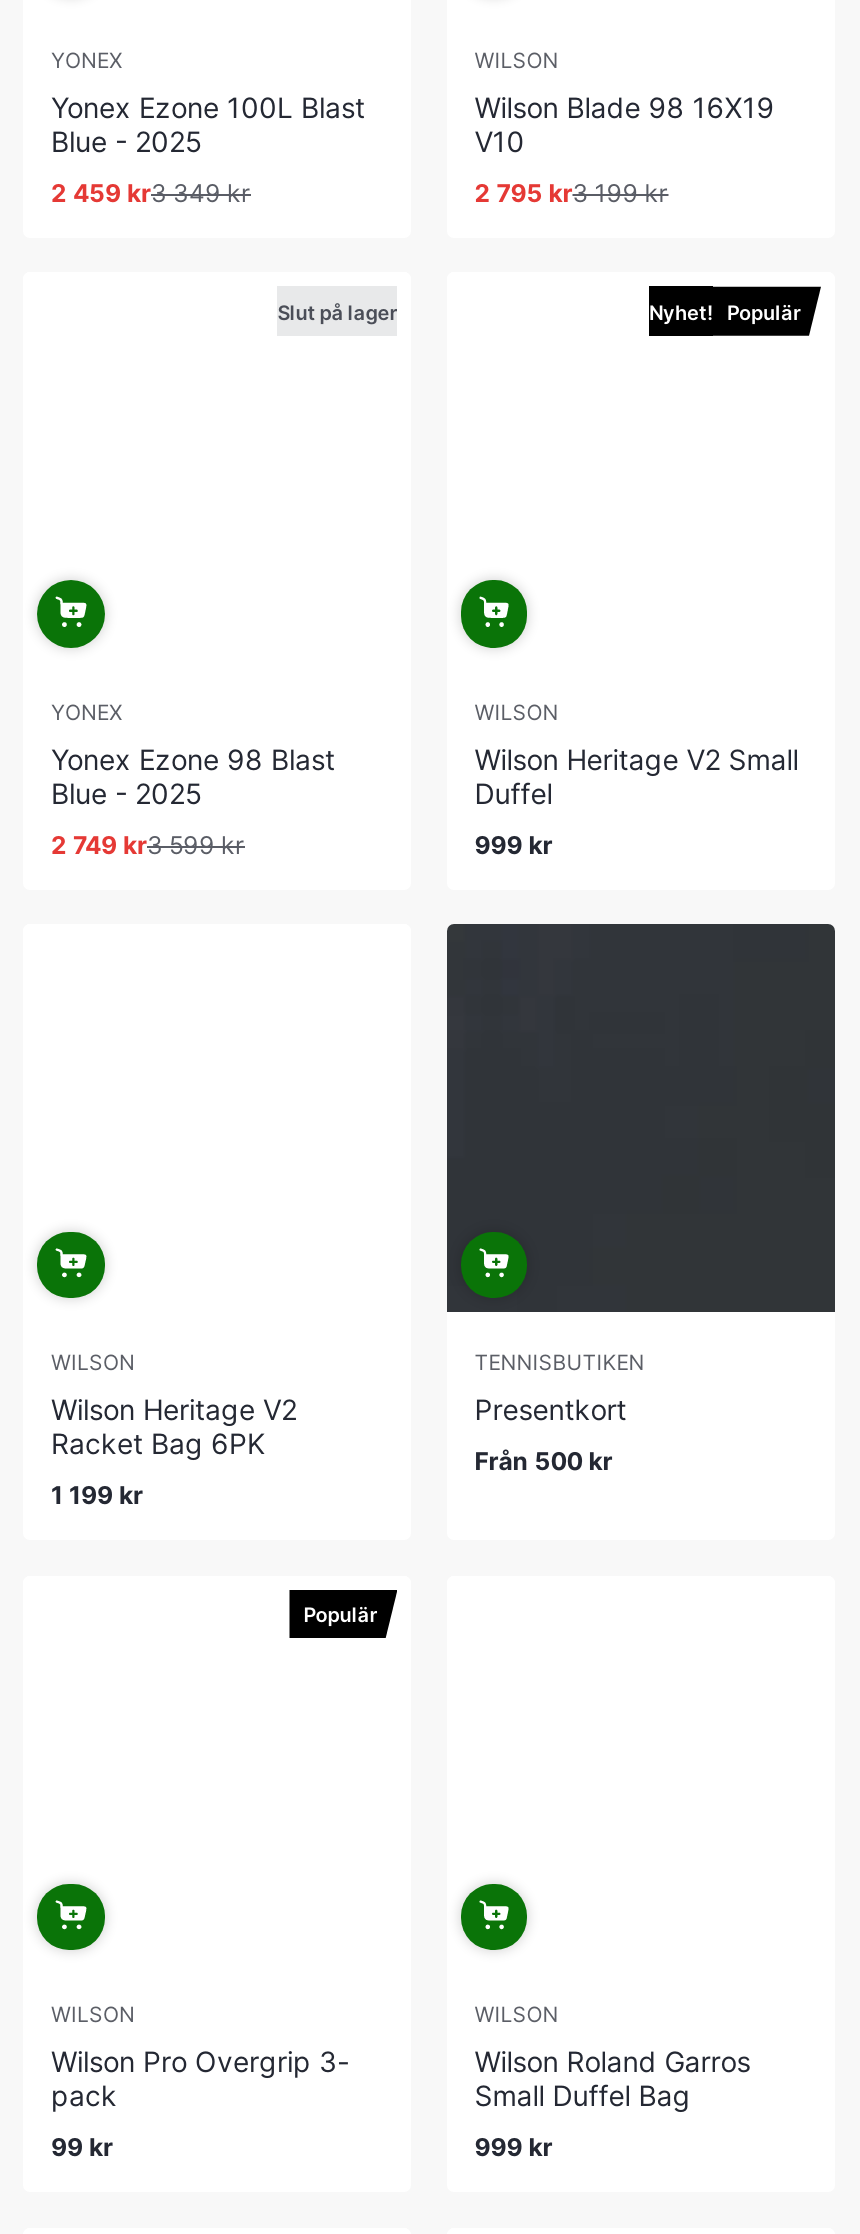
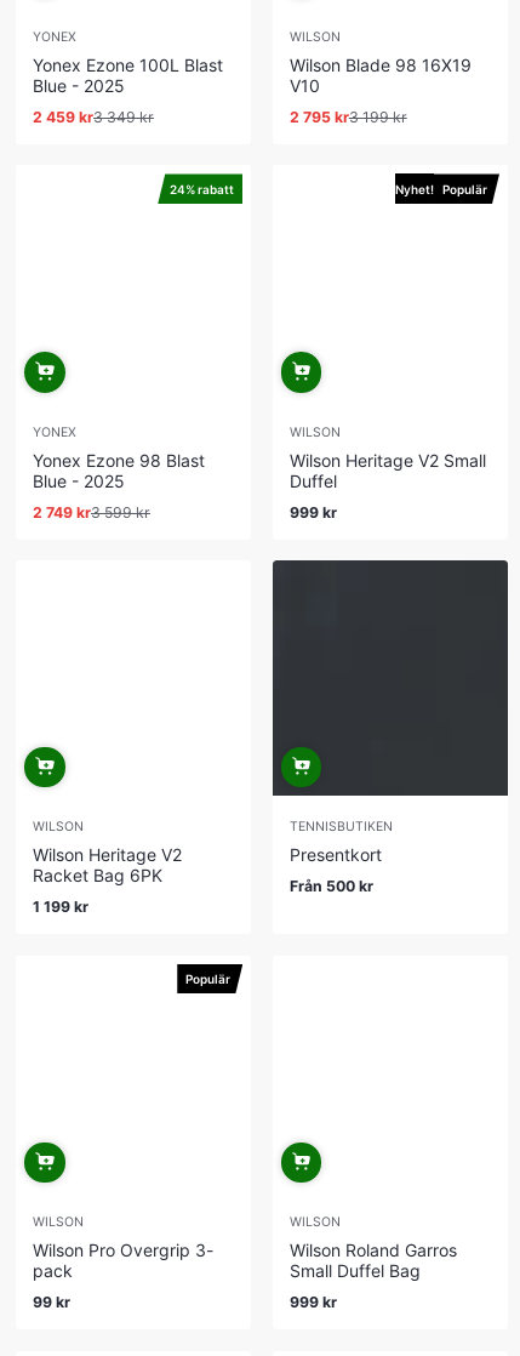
- Slut på lager
+ 24% rabatt
